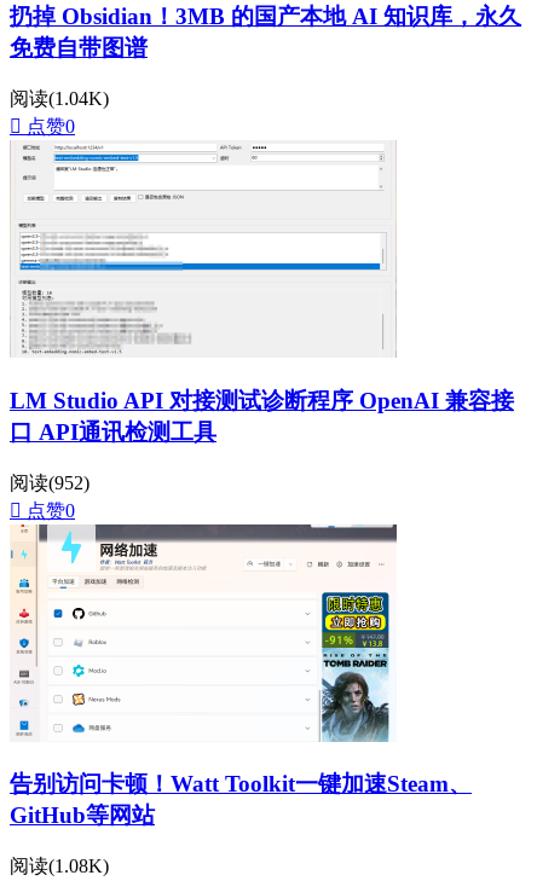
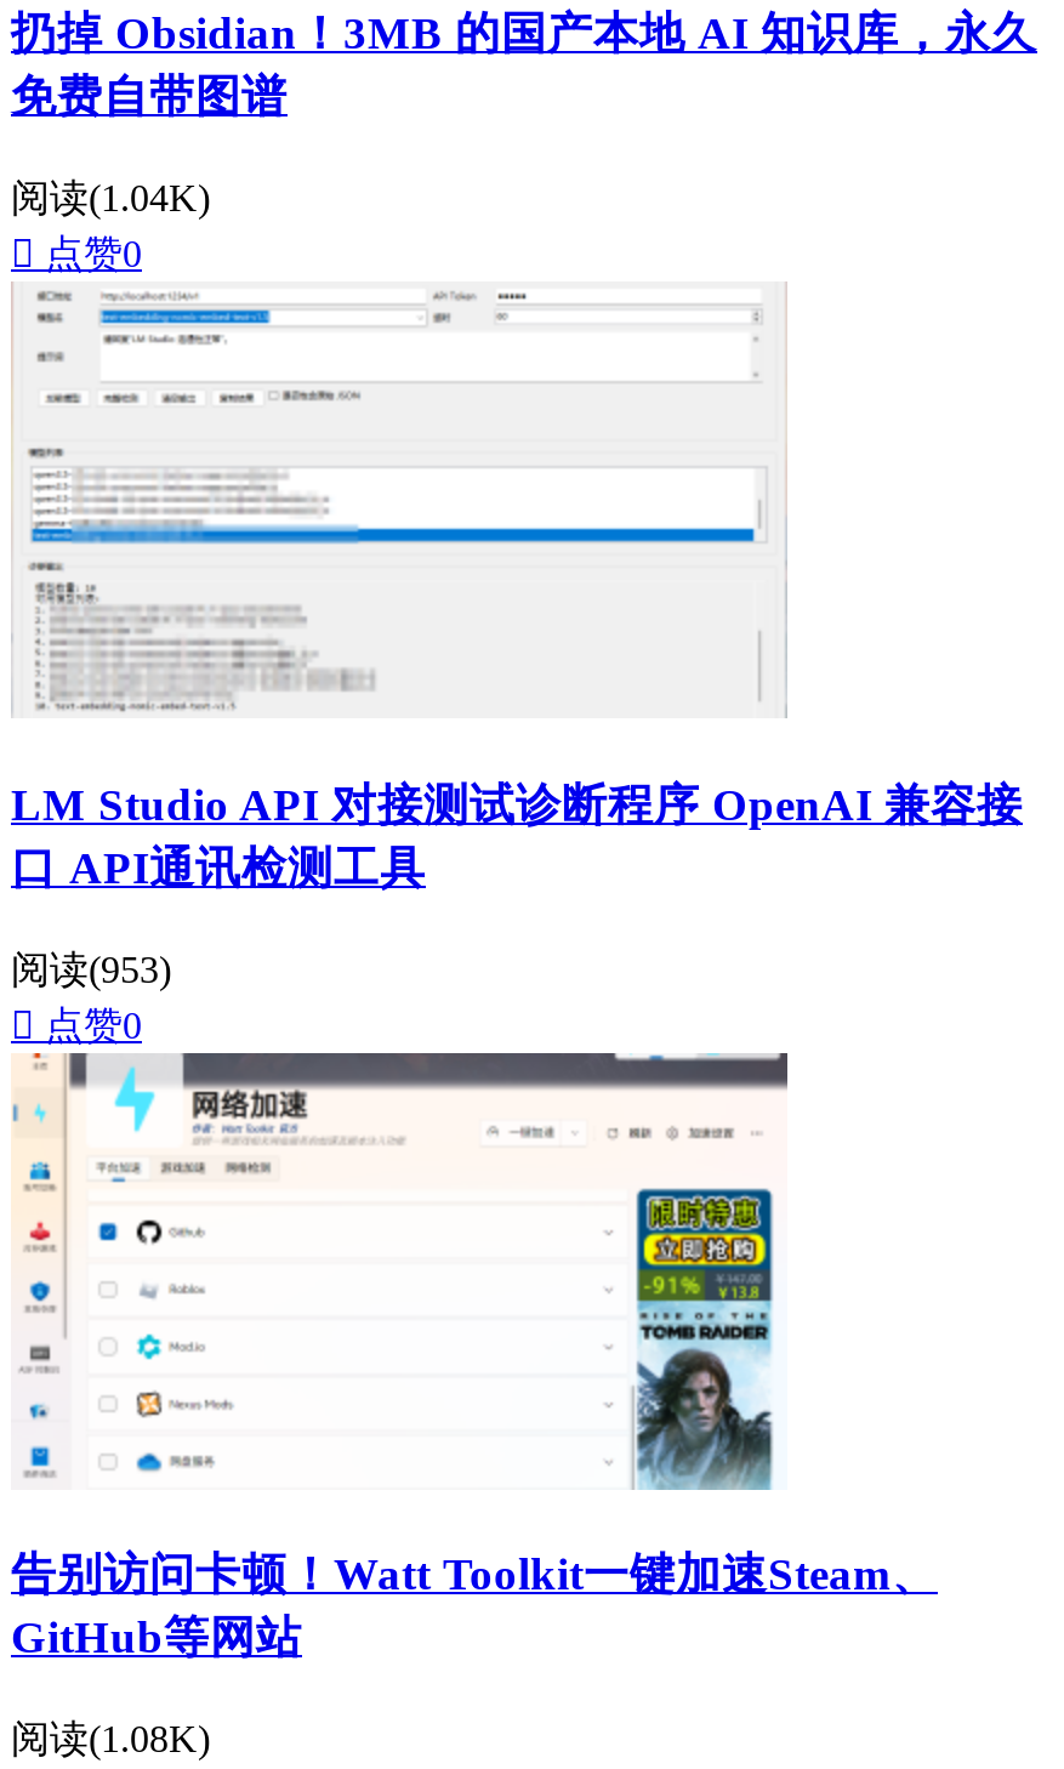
- 阅读(952)
+ 阅读(953)
